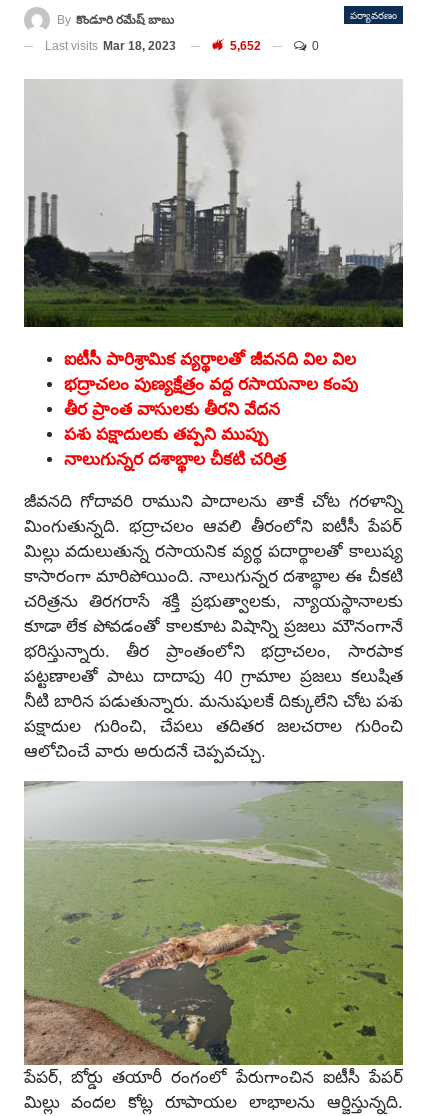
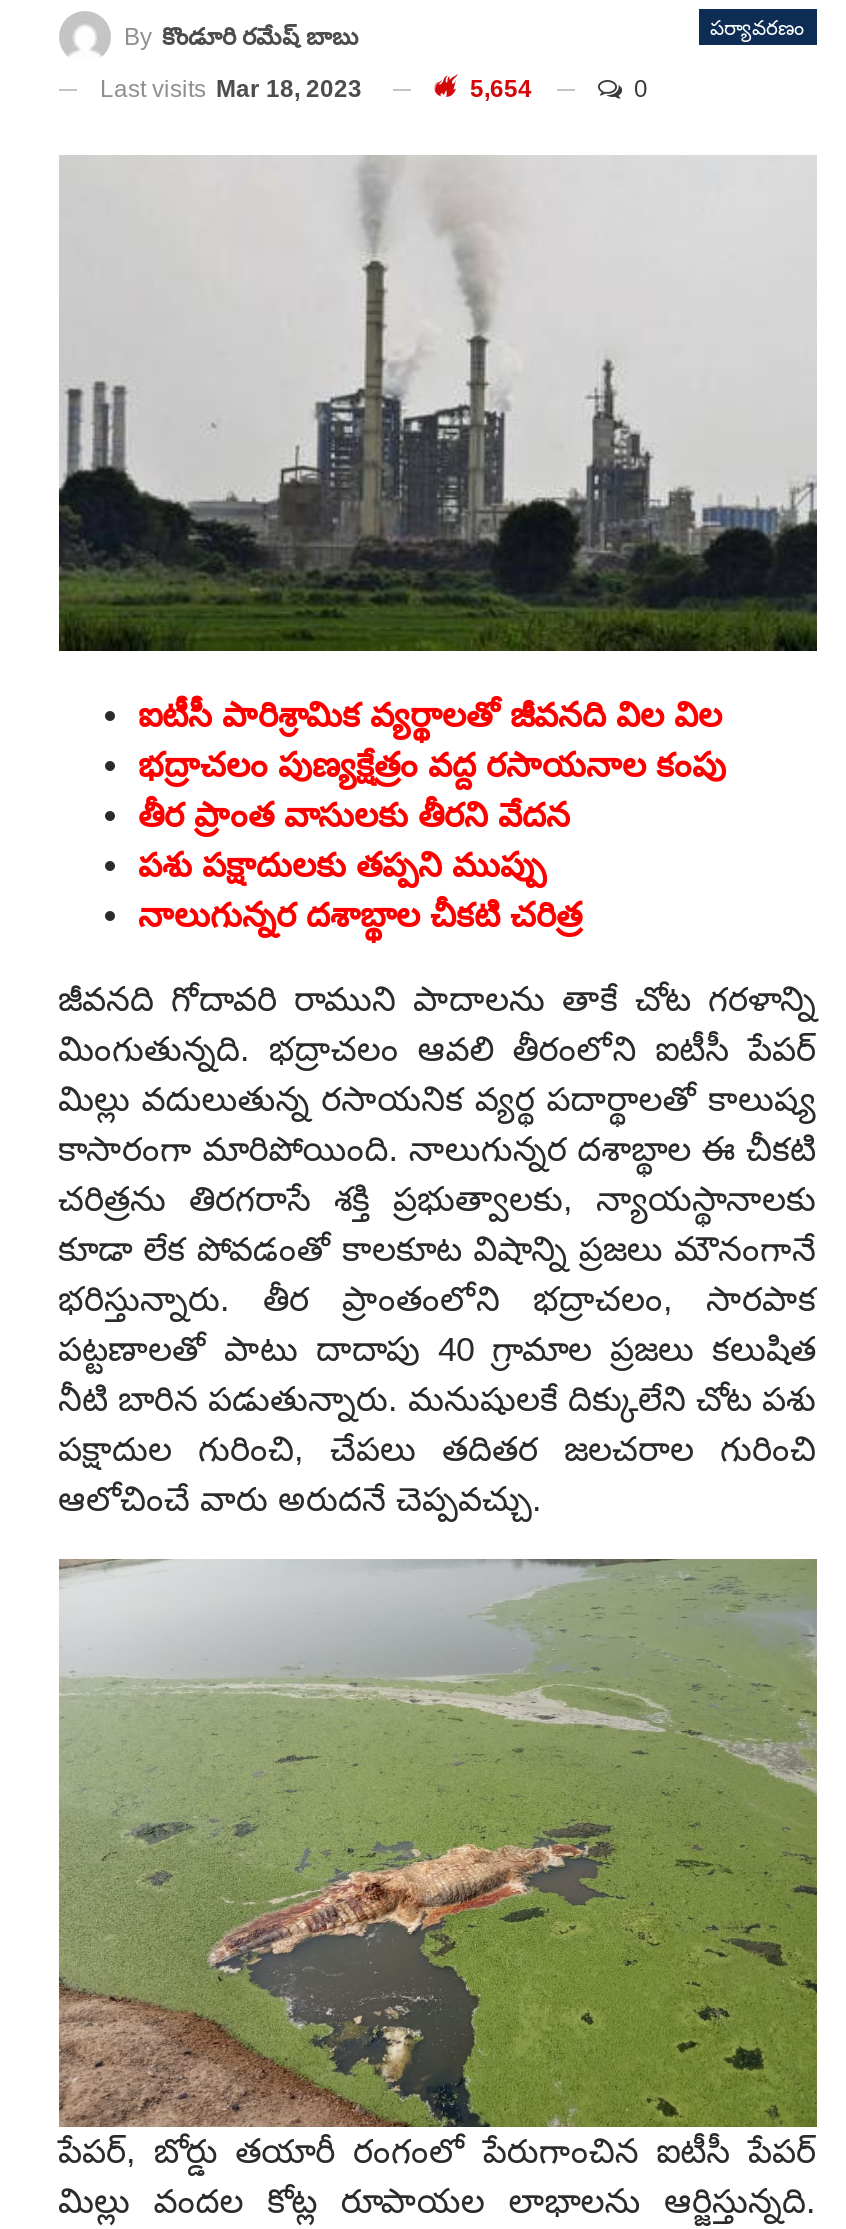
- 5,652
+ 5,654
